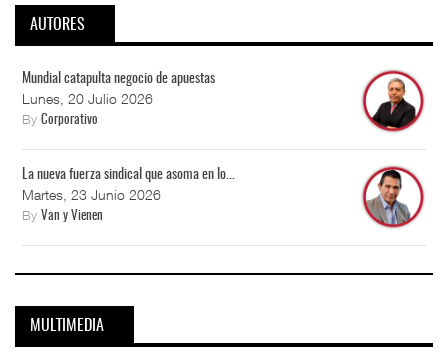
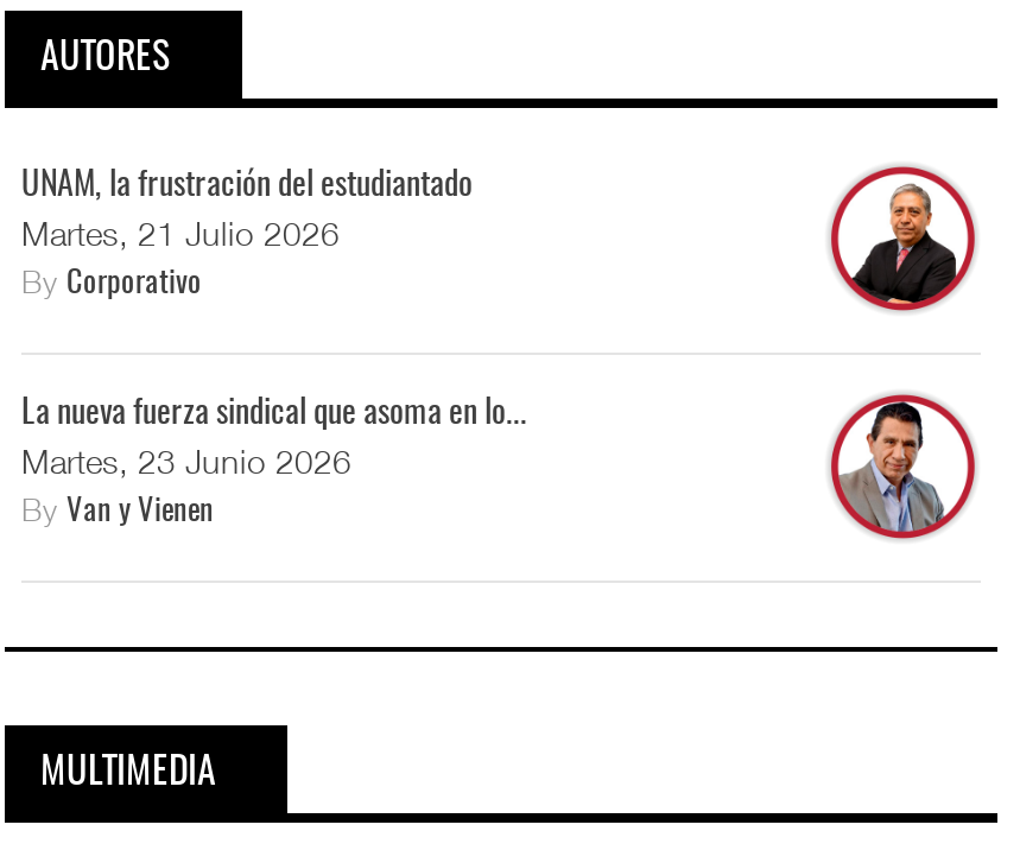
- Mundial catapulta negocio de apuestas
- Lunes, 20 Julio 2026
+ UNAM, la frustración del estudiantado
+ Martes, 21 Julio 2026
